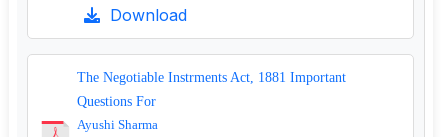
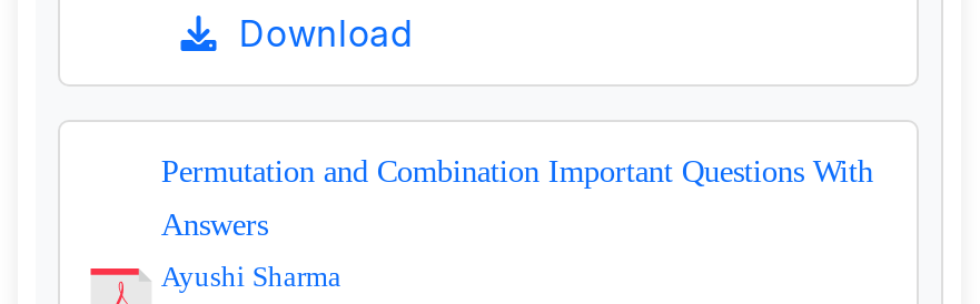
- The Negotiable Instrments Act, 1881 Important
+ Permutation and Combination Important Questions With

- Questions For
+ Answers
